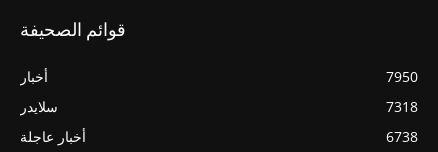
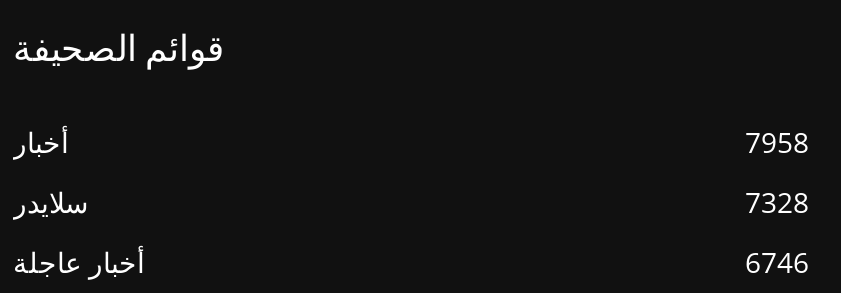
- 7950
+ 7958

- 7318
+ 7328

- 6738
+ 6746
